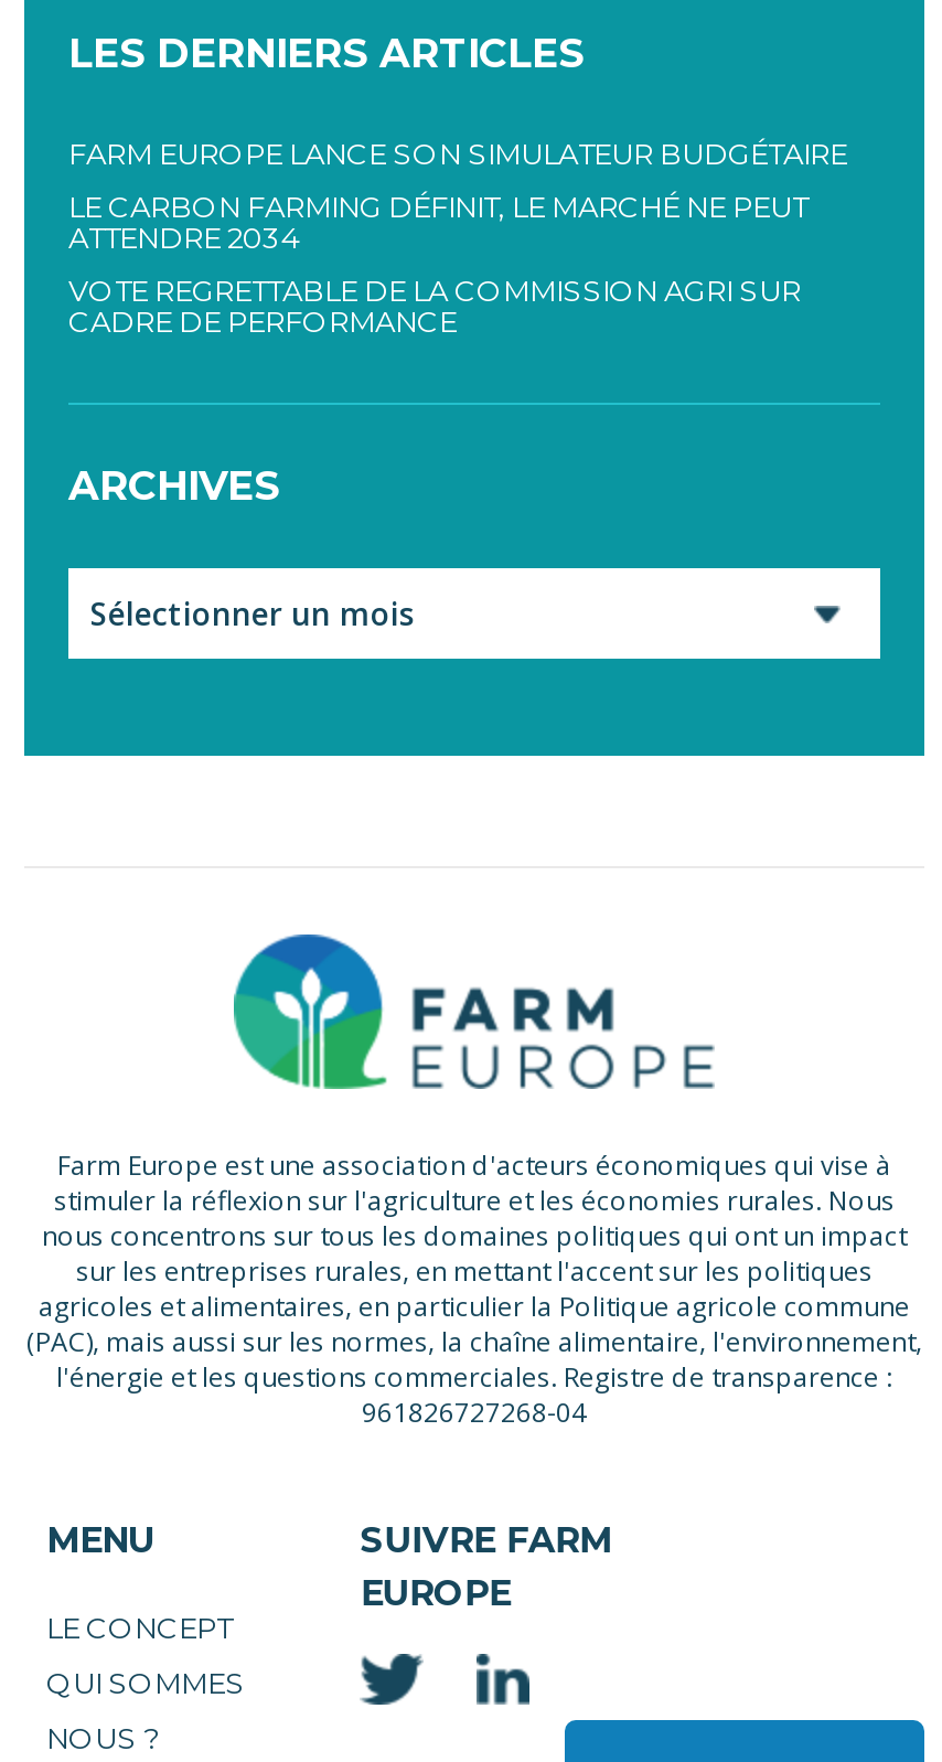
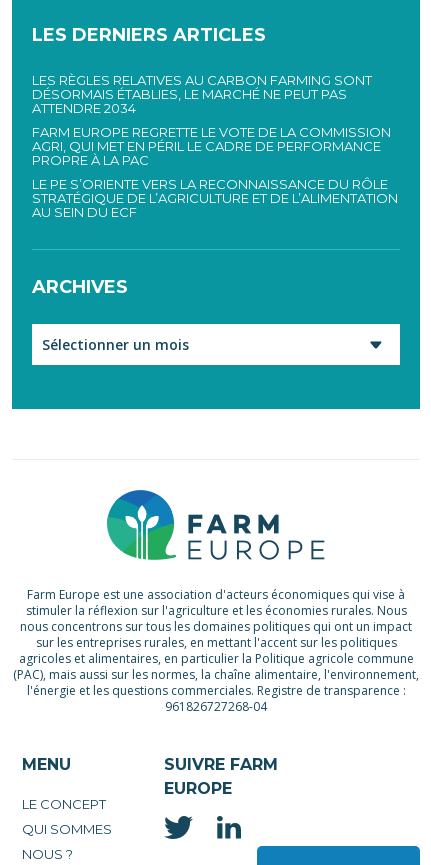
- FARM EUROPE LANCE SON SIMULATEUR BUDGÉTAIRE
- LE CARBON FARMING DÉFINIT, LE MARCHÉ NE PEUT
+ LES RÈGLES RELATIVES AU CARBON FARMING SONT
+ DÉSORMAIS ÉTABLIES, LE MARCHÉ NE PEUT PAS

- VOTE REGRETTABLE DE LA COMMISSION AGRI SUR
- CADRE DE PERFORMANCE
+ FARM EUROPE REGRETTE LE VOTE DE LA COMMISSION
+ AGRI, QUI MET EN PÉRIL LE CADRE DE PERFORMANCE
+ PROPRE À LA PAC
+ LE PE S’ORIENTE VERS LA RECONNAISSANCE DU RÔLE
+ STRATÉGIQUE DE L’AGRICULTURE ET DE L’ALIMENTATION
+ AU SEIN DU ECF
